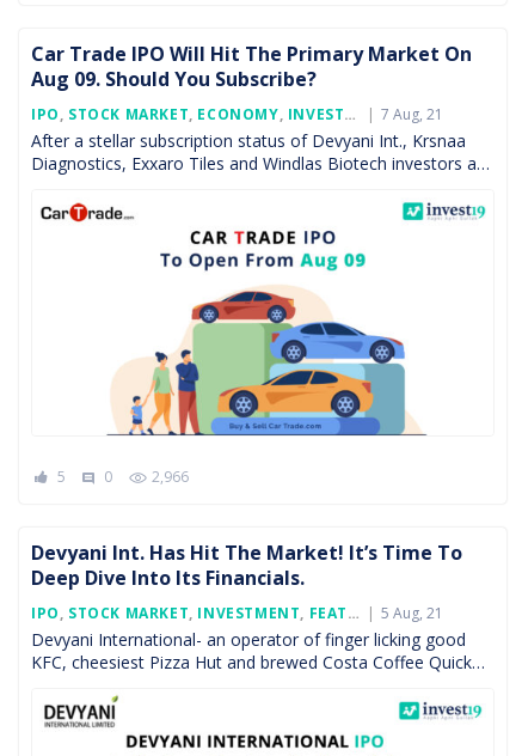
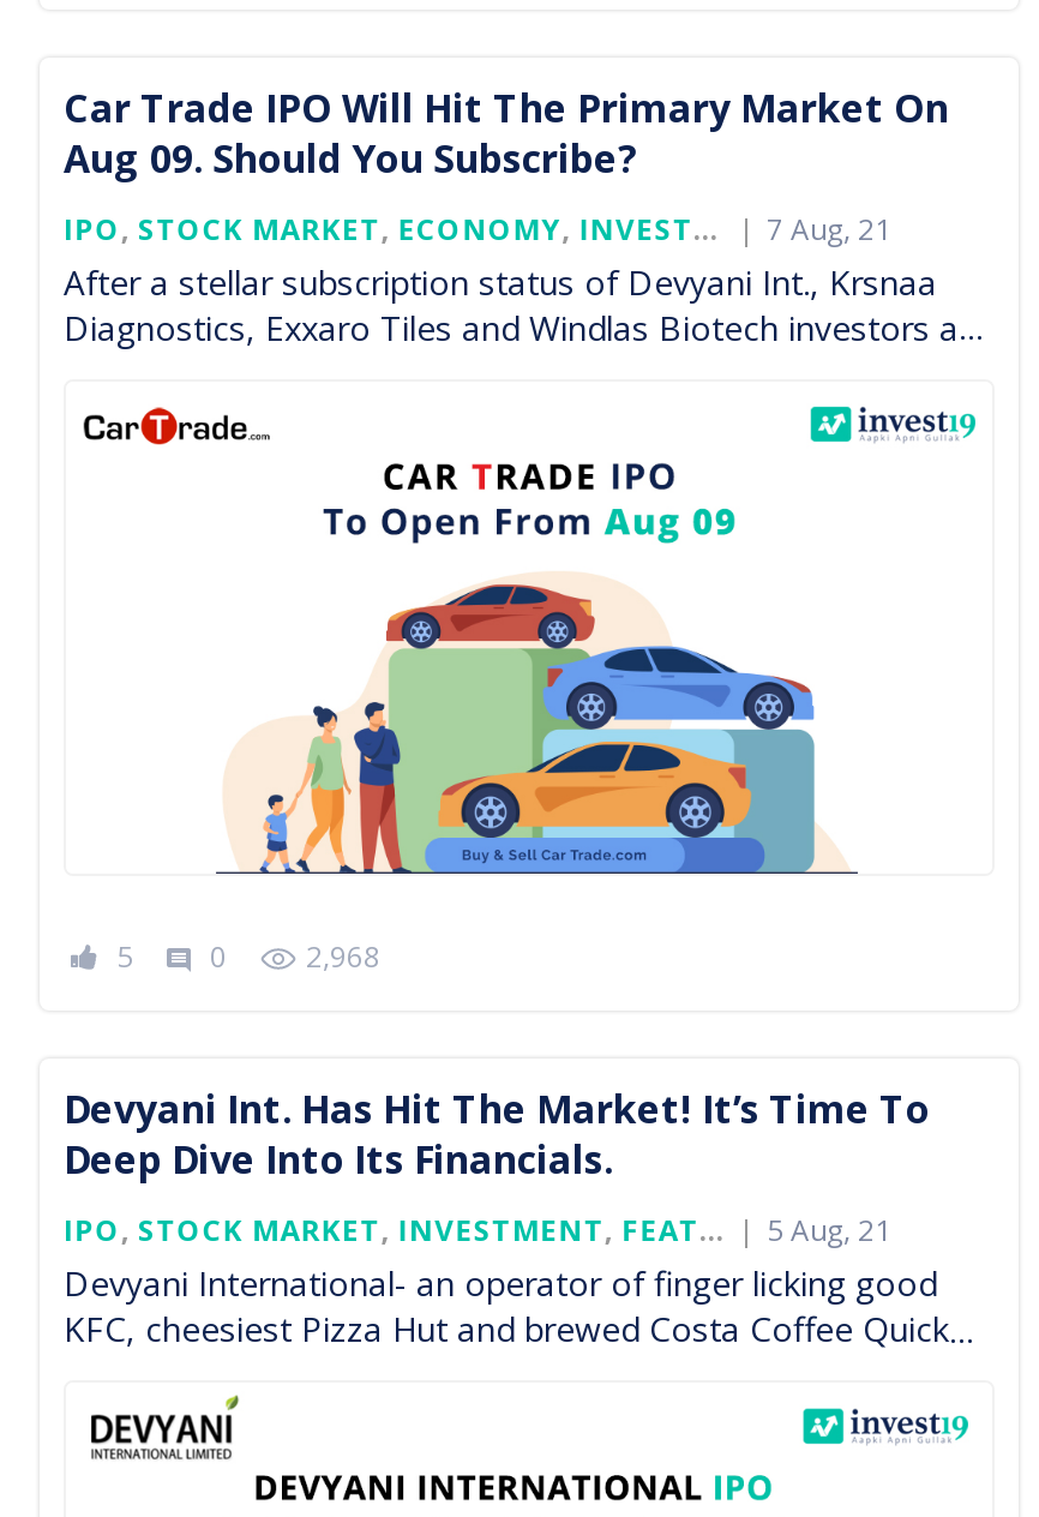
- 2,966
+ 2,968
